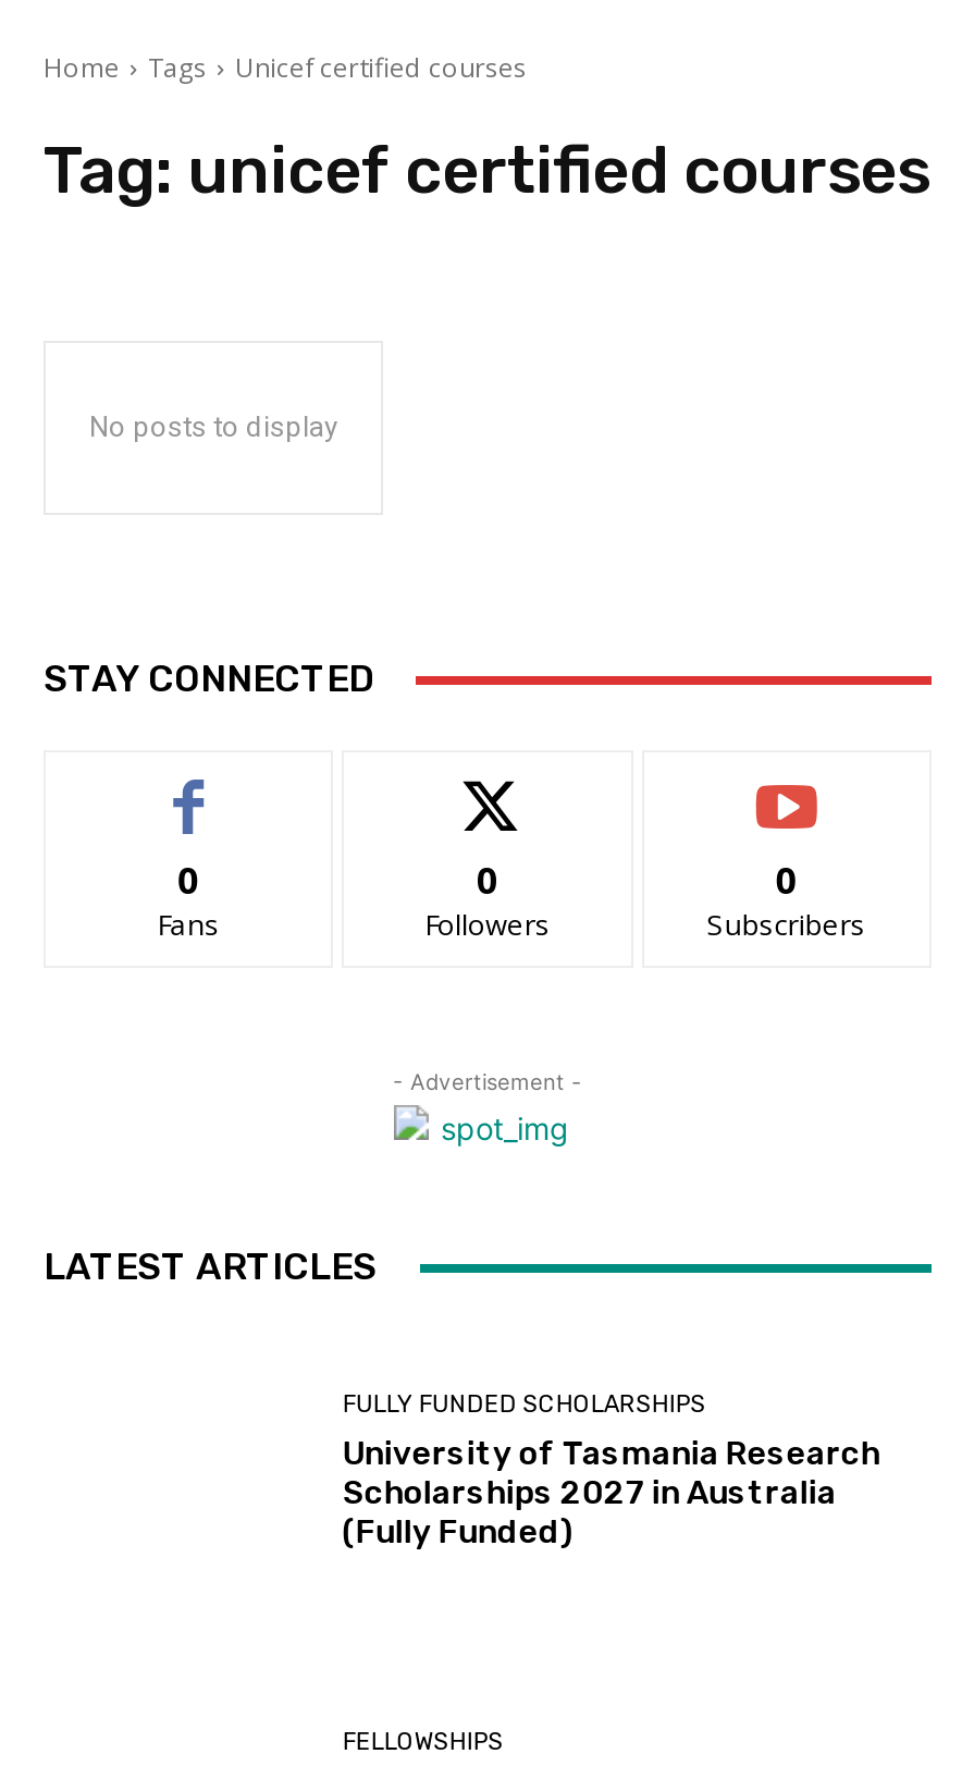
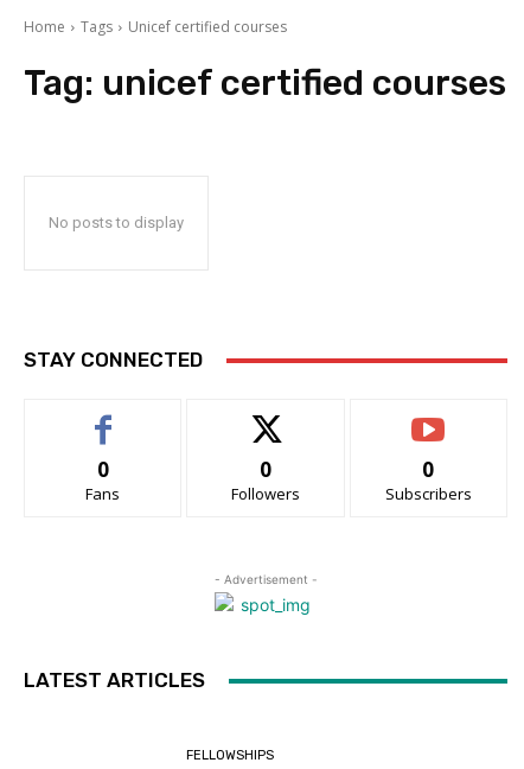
- FULLY FUNDED SCHOLARSHIPS
- University of Tasmania Research
- Scholarships 2027 in Australia
- (Fully Funded)
